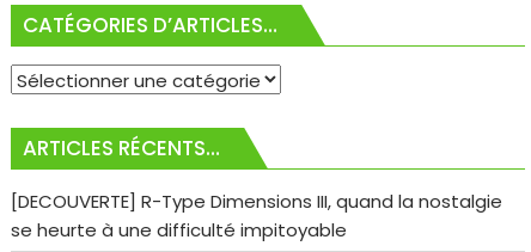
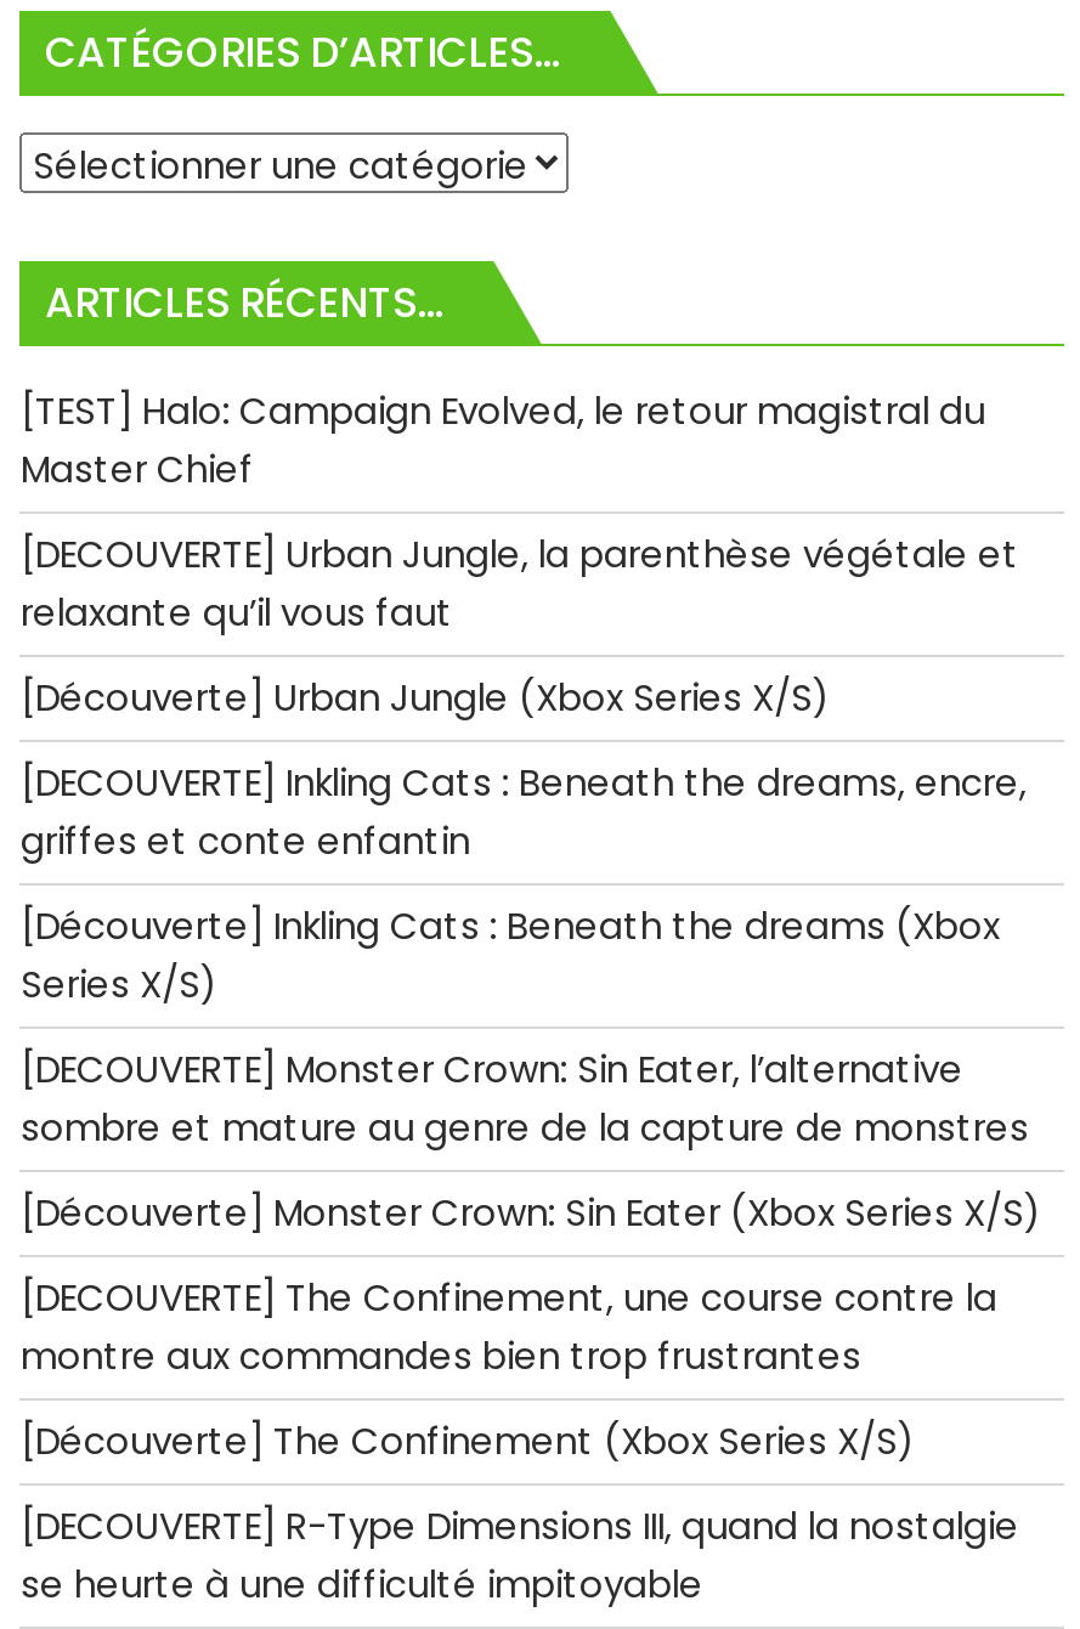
+ [TEST] Halo: Campaign Evolved, le retour magistral du
+ Master Chief
+ [DECOUVERTE] Urban Jungle, la parenthèse végétale et
+ relaxante qu’il vous faut
+ [Découverte] Urban Jungle (Xbox Series X/S)
+ [DECOUVERTE] Inkling Cats : Beneath the dreams, encre,
+ griffes et conte enfantin
+ [Découverte] Inkling Cats : Beneath the dreams (Xbox
+ Series X/S)
+ [DECOUVERTE] Monster Crown: Sin Eater, l’alternative
+ sombre et mature au genre de la capture de monstres
+ [Découverte] Monster Crown: Sin Eater (Xbox Series X/S)
+ [DECOUVERTE] The Confinement, une course contre la
+ montre aux commandes bien trop frustrantes
+ [Découverte] The Confinement (Xbox Series X/S)
